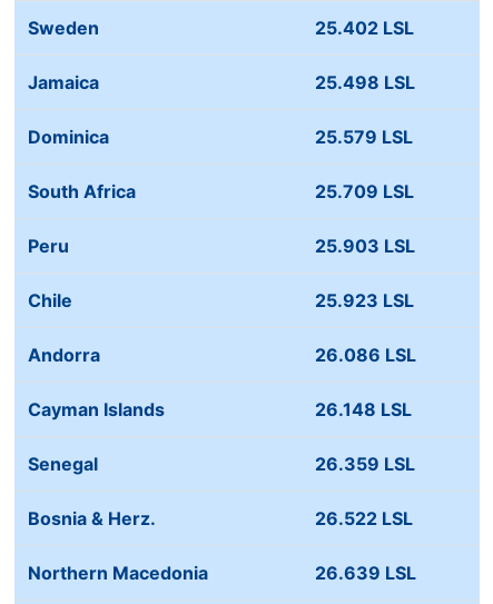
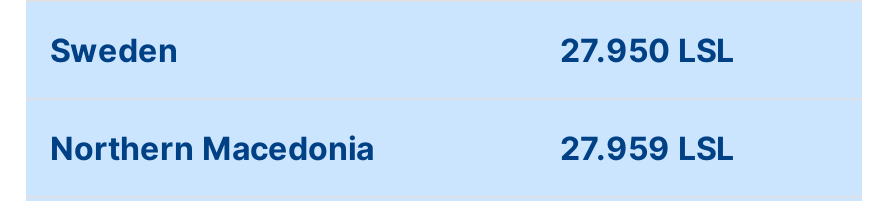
- 25.402 LSL
- Jamaica
- 25.498 LSL
- Dominica
- 25.579 LSL
- South Africa
- 25.709 LSL
- Peru
- 25.903 LSL
- Chile
- 25.923 LSL
- Andorra
- 26.086 LSL
- Cayman Islands
- 26.148 LSL
- Senegal
- 26.359 LSL
- Bosnia & Herz.
- 26.522 LSL
+ 27.950 LSL

- 26.639 LSL
+ 27.959 LSL
